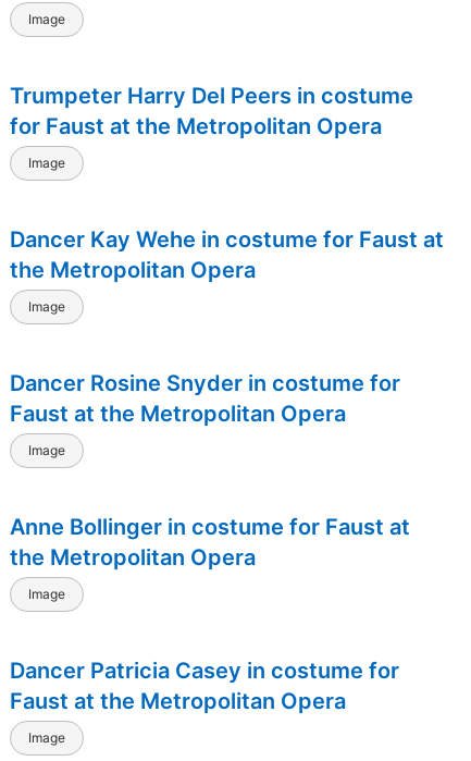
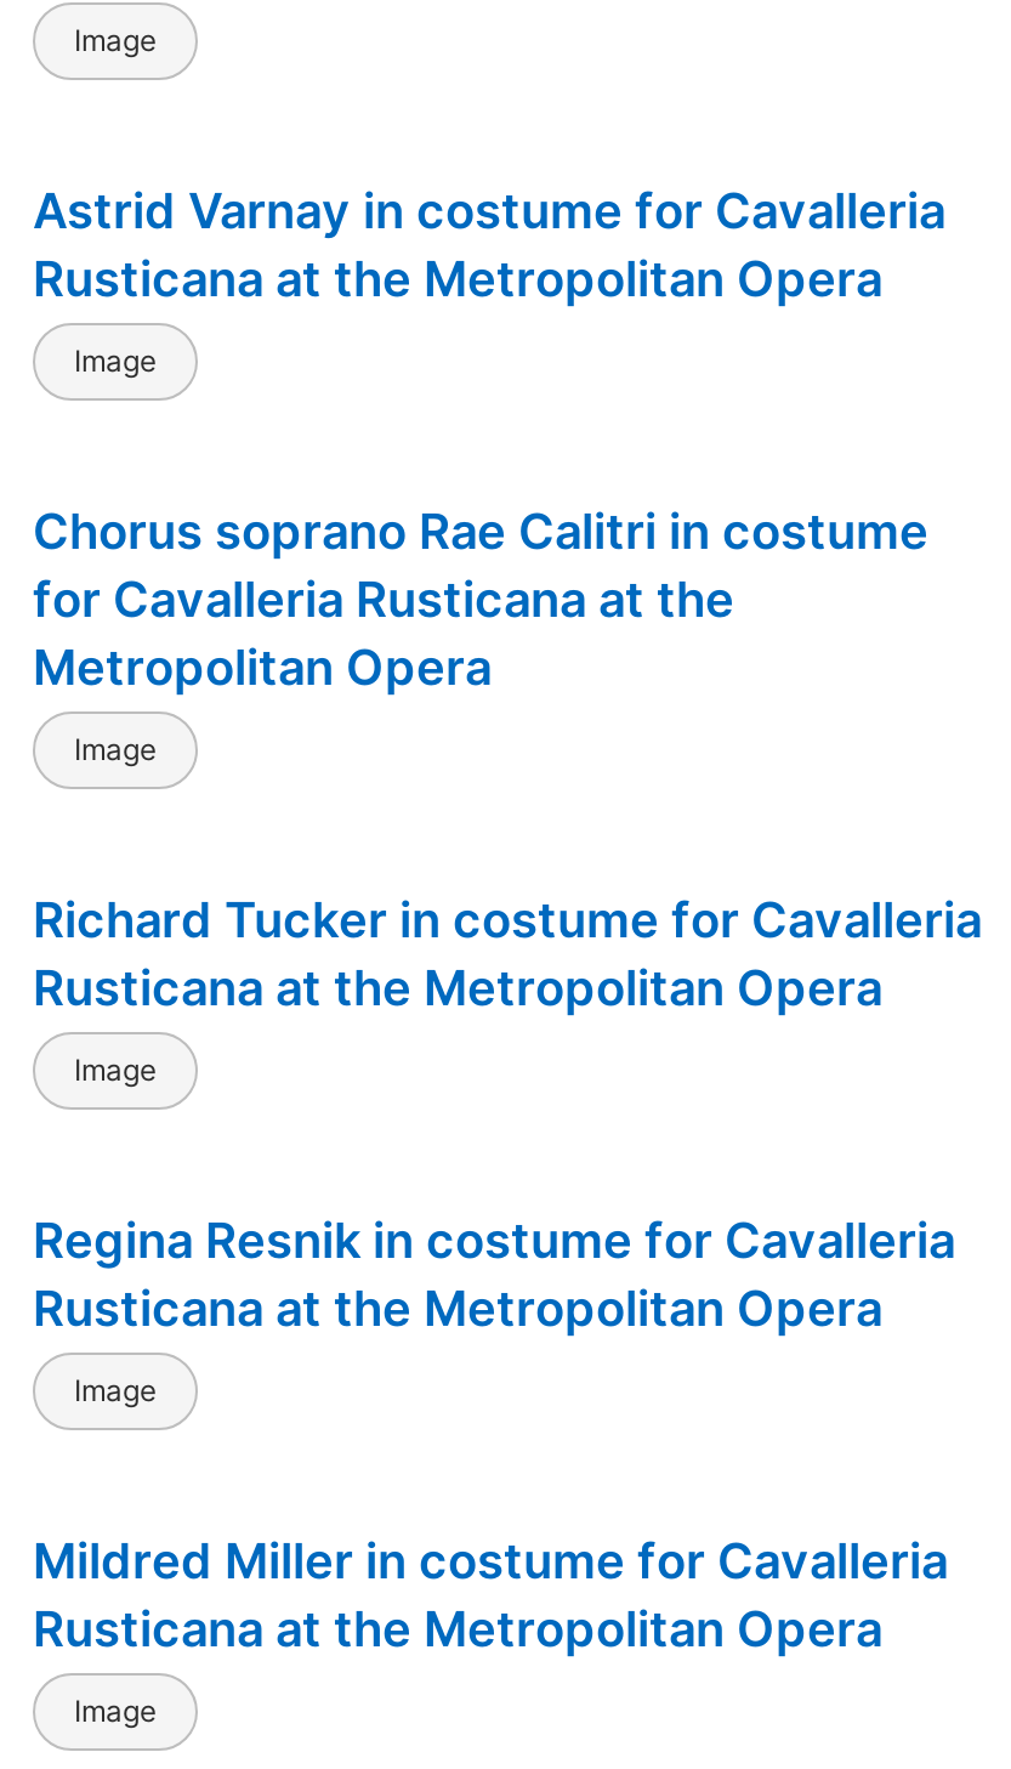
- Trumpeter Harry Del Peers in costume
- for Faust at the Metropolitan Opera
+ Astrid Varnay in costume for Cavalleria
+ Rusticana at the Metropolitan Opera

- Dancer Kay Wehe in costume for Faust at
- the Metropolitan Opera
+ Chorus soprano Rae Calitri in costume
+ for Cavalleria Rusticana at the
+ Metropolitan Opera

- Dancer Rosine Snyder in costume for
- Faust at the Metropolitan Opera
+ Richard Tucker in costume for Cavalleria
+ Rusticana at the Metropolitan Opera

- Anne Bollinger in costume for Faust at
- the Metropolitan Opera
+ Regina Resnik in costume for Cavalleria
+ Rusticana at the Metropolitan Opera

- Dancer Patricia Casey in costume for
- Faust at the Metropolitan Opera
+ Mildred Miller in costume for Cavalleria
+ Rusticana at the Metropolitan Opera
